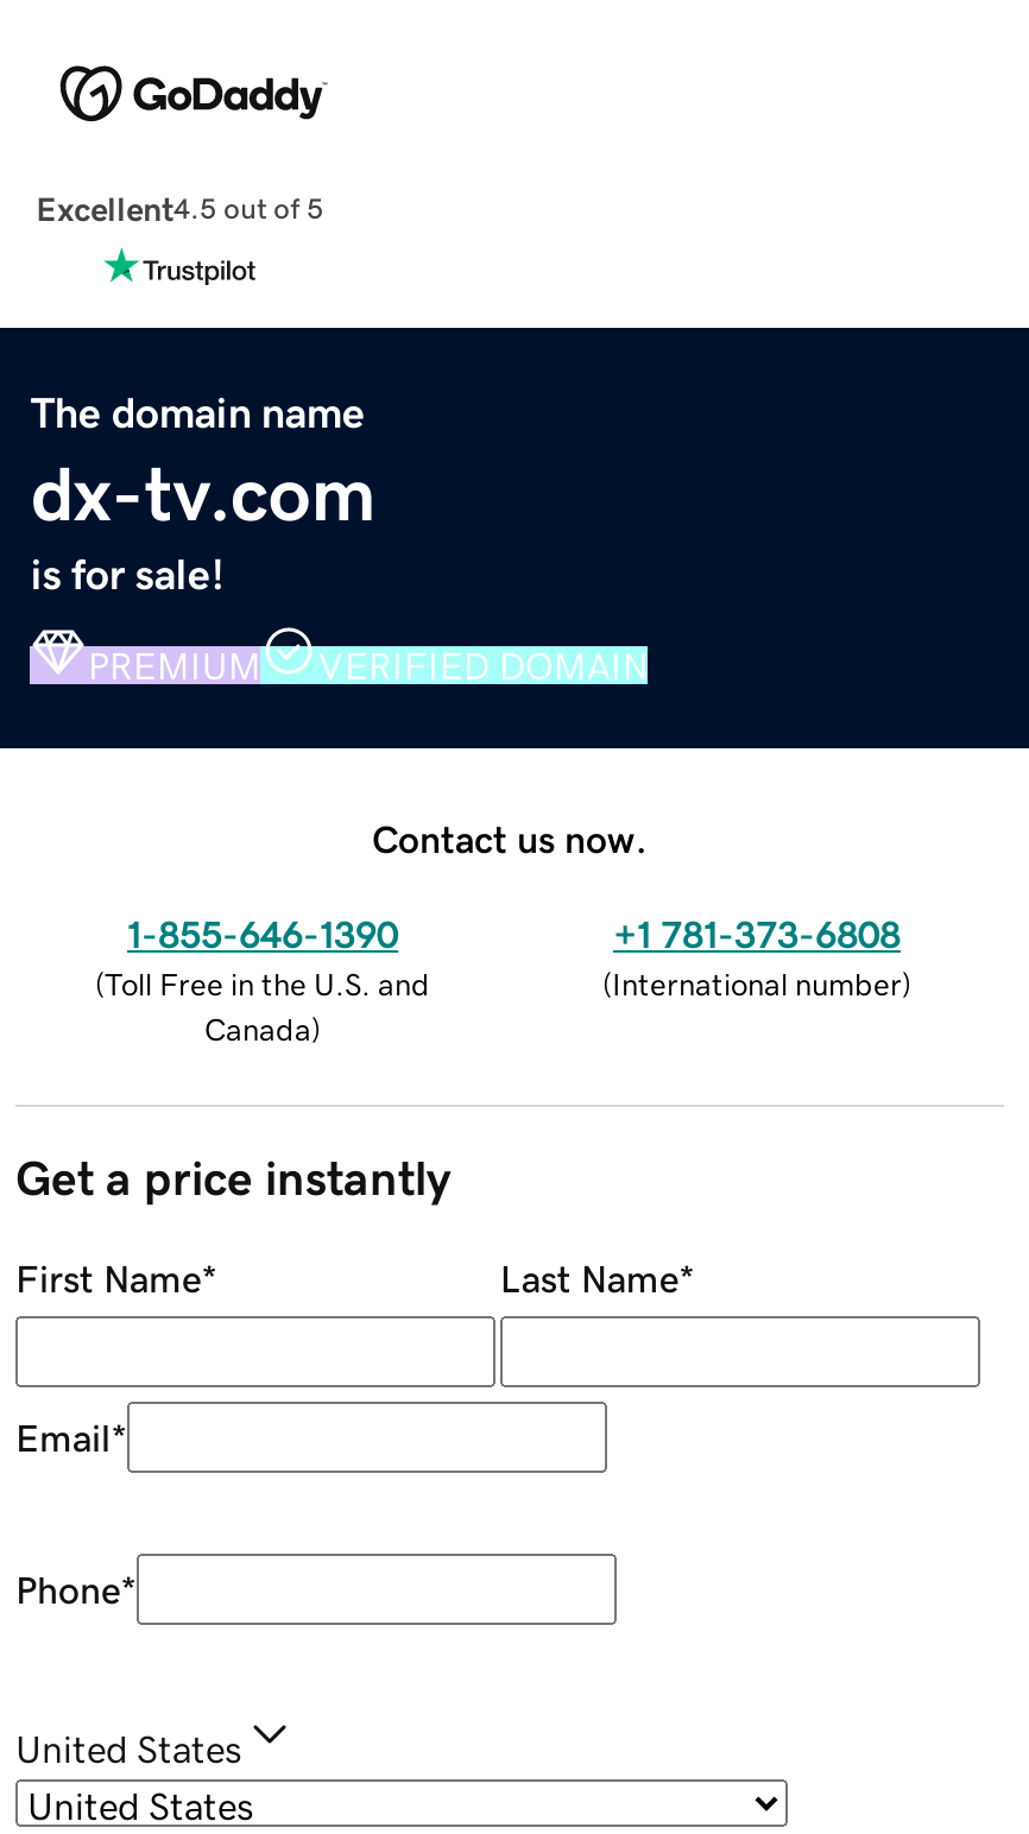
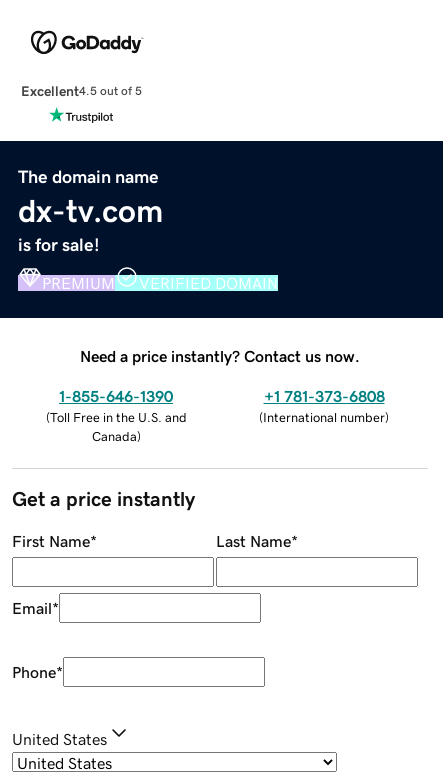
- Contact us now.
+ Need a price instantly? Contact us now.
